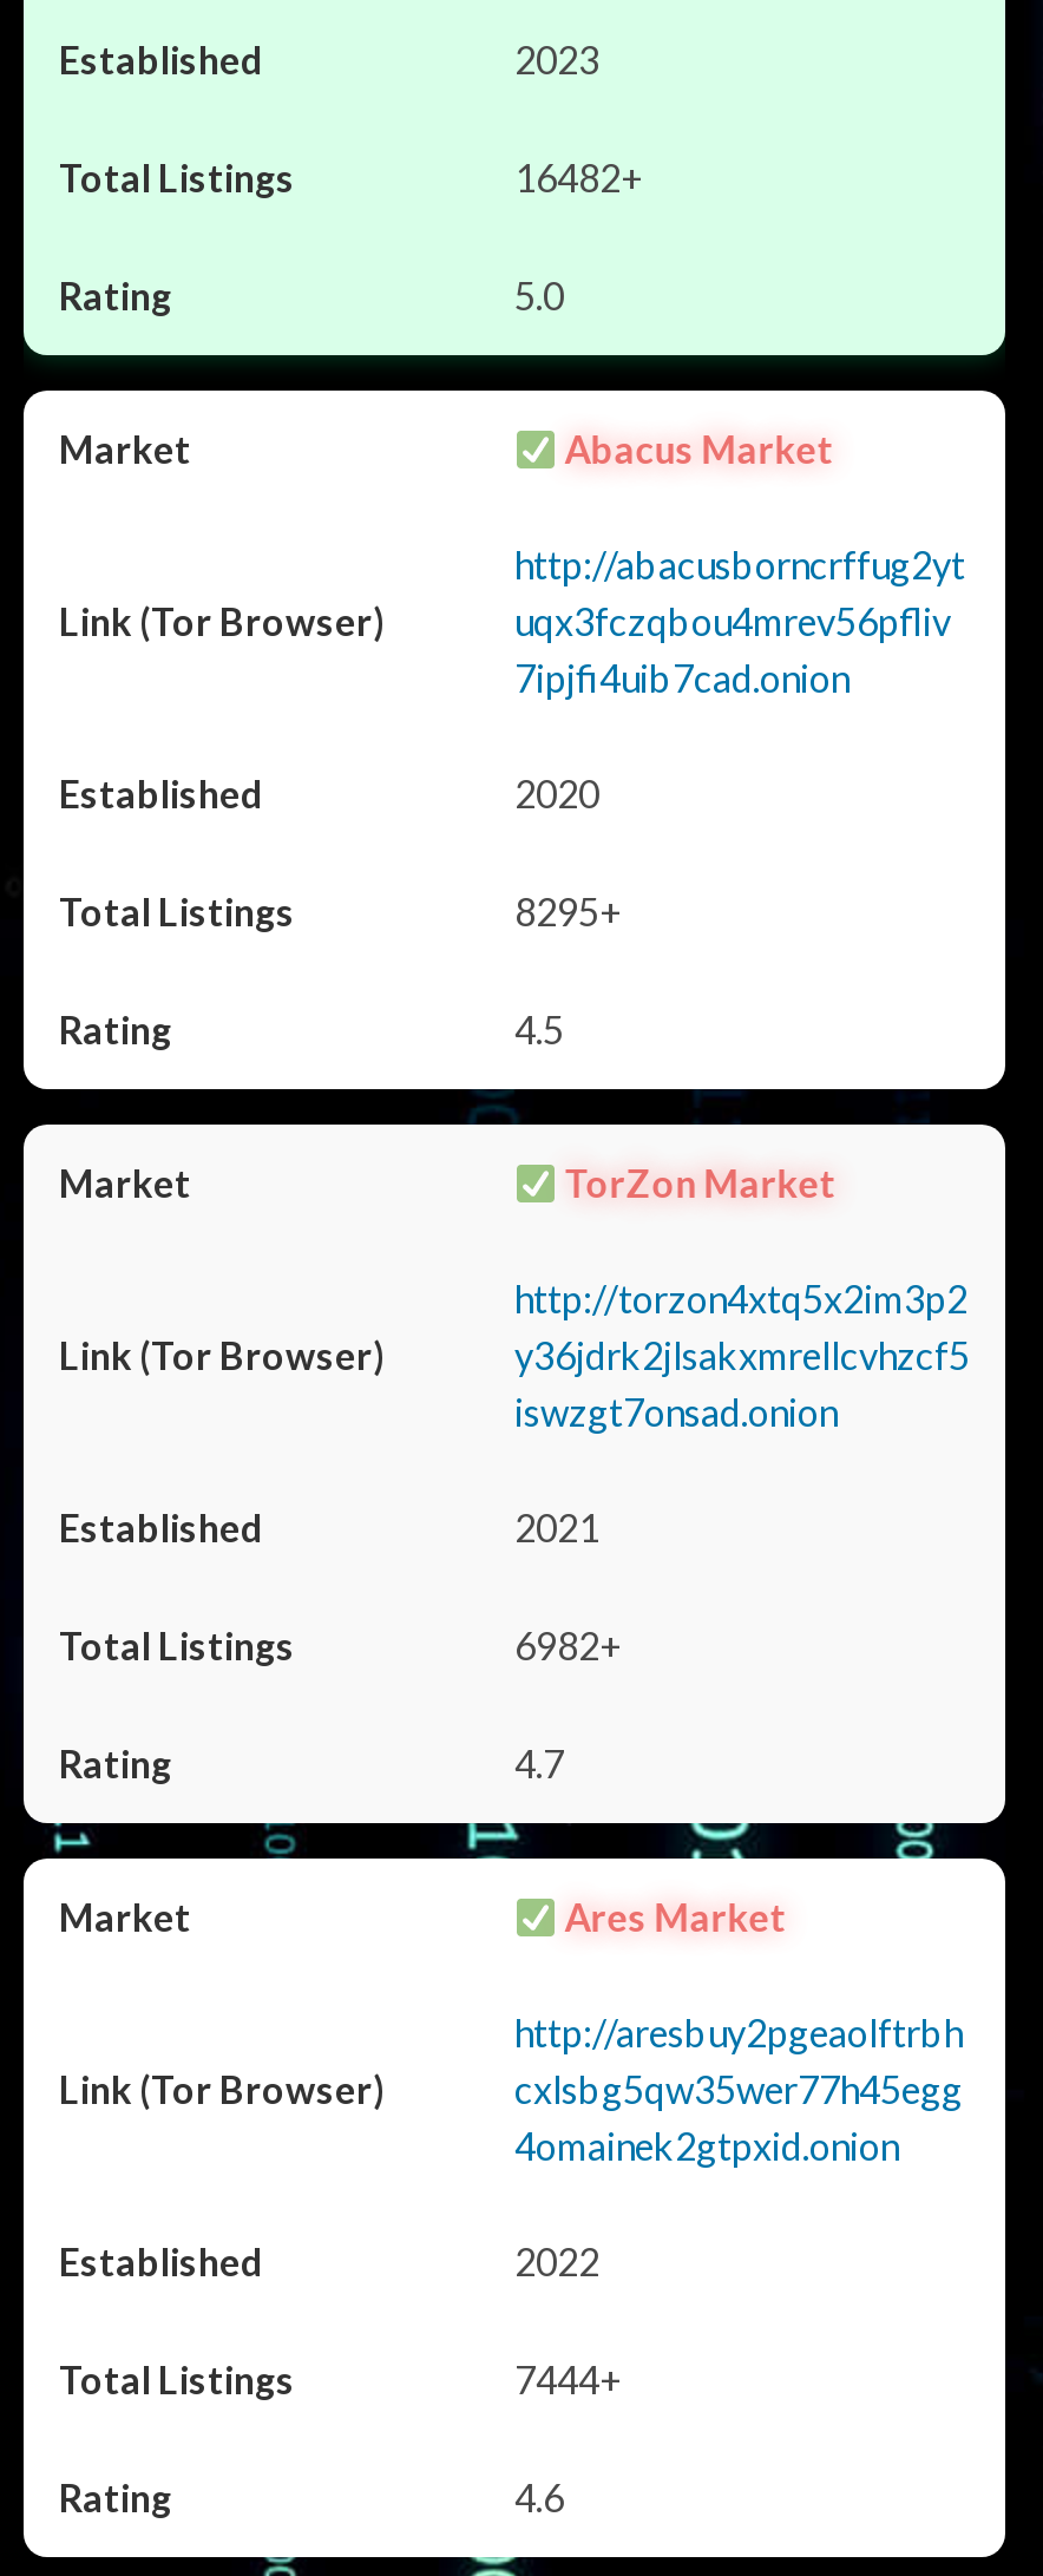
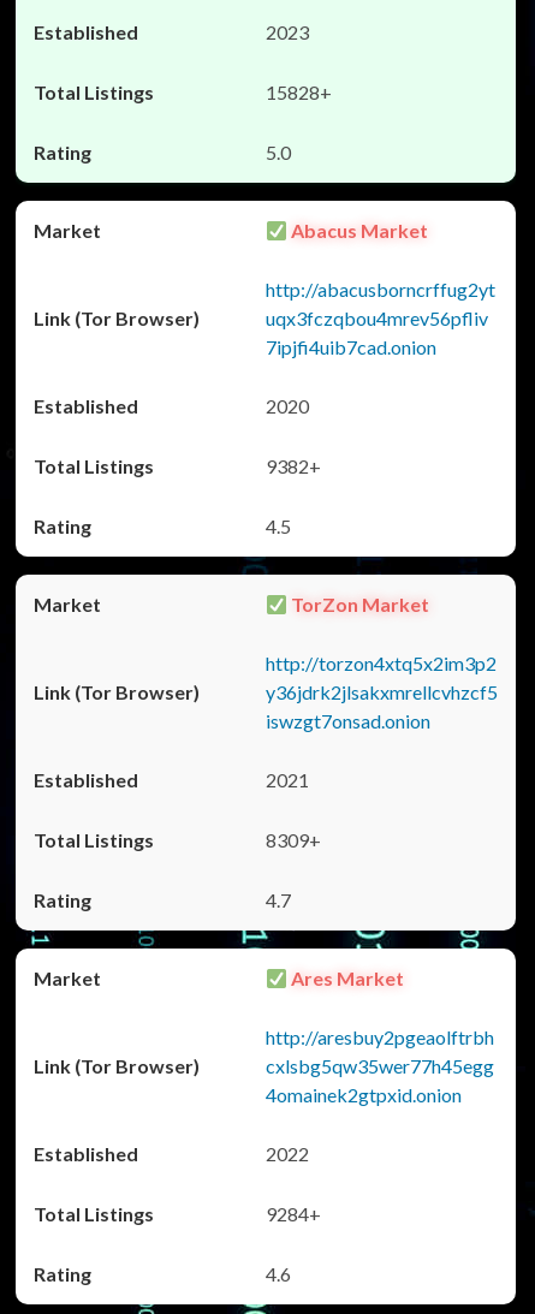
- 16482+
+ 15828+

- 8295+
+ 9382+

- 6982+
+ 8309+

- 7444+
+ 9284+
